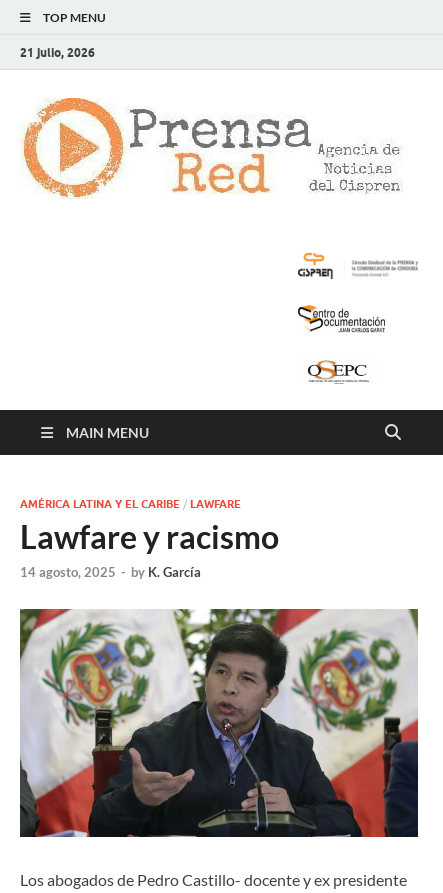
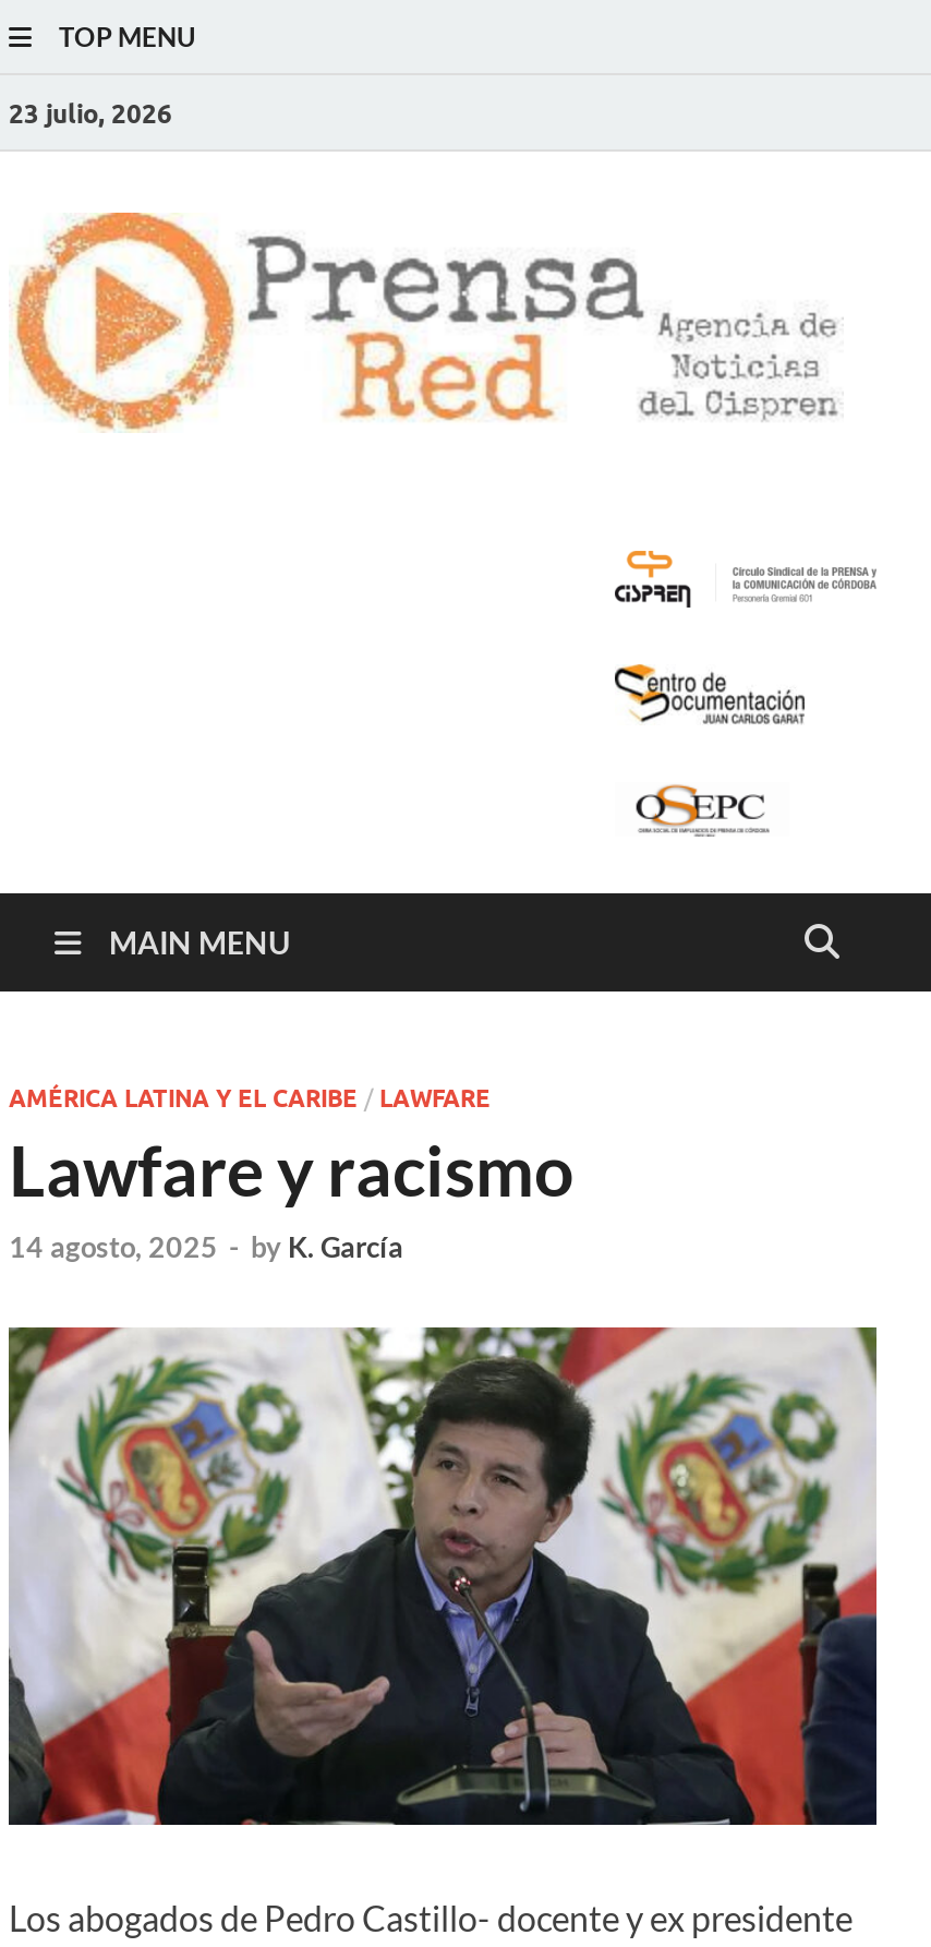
- 21 julio, 2026
+ 23 julio, 2026
